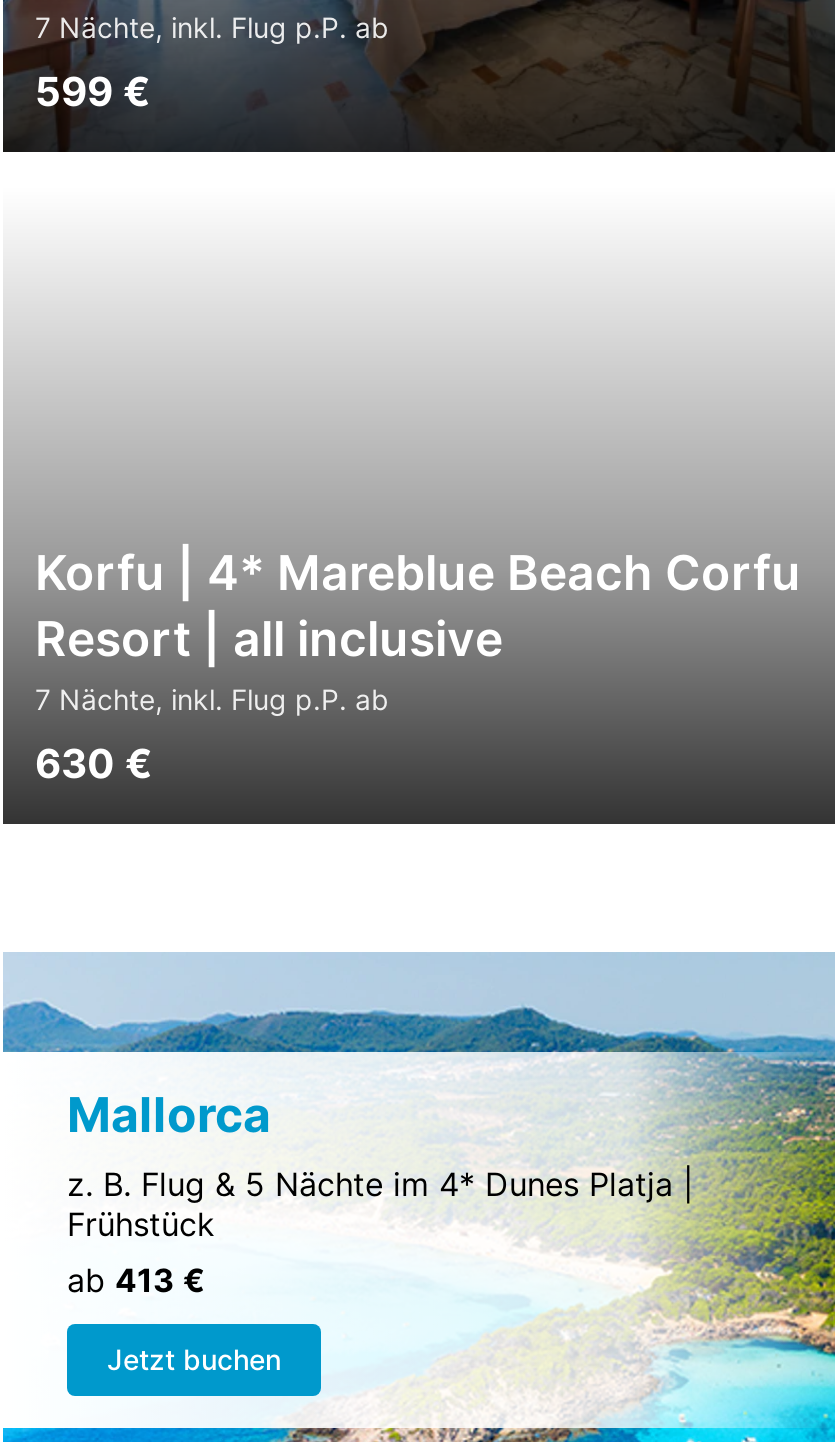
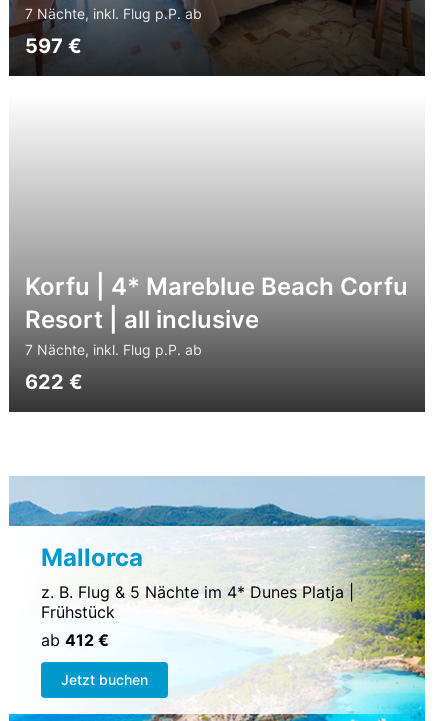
- 599 €
+ 597 €

- 630 €
+ 622 €

- ab 413 €
+ ab 412 €
